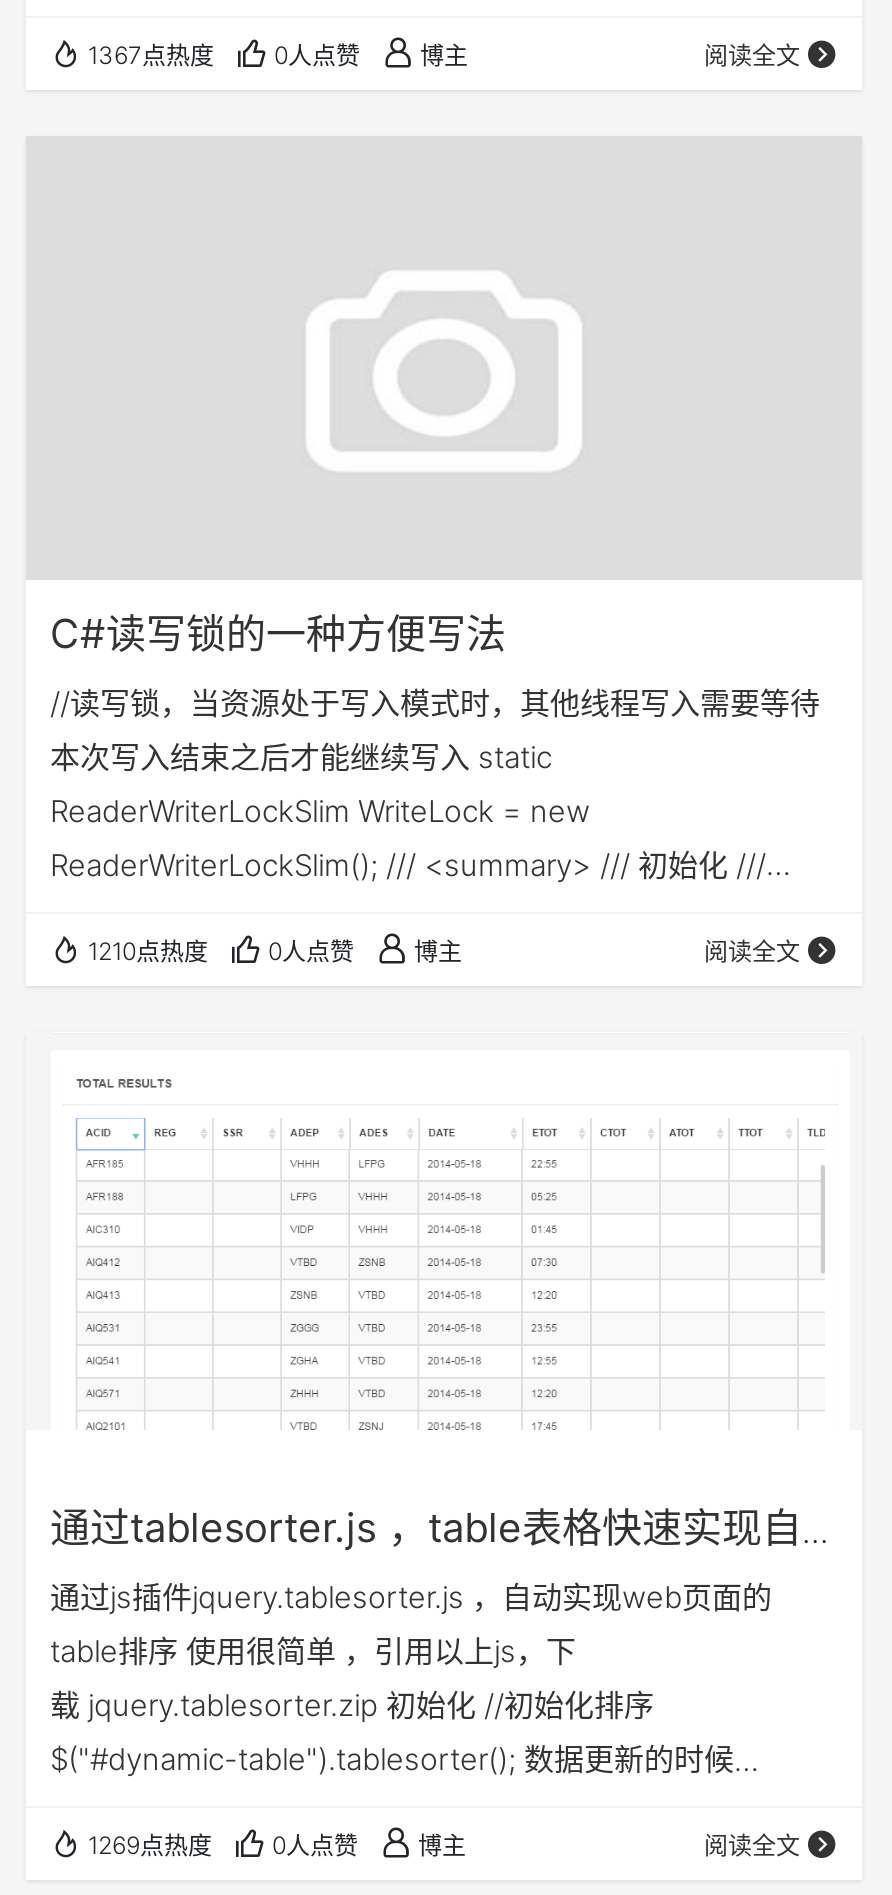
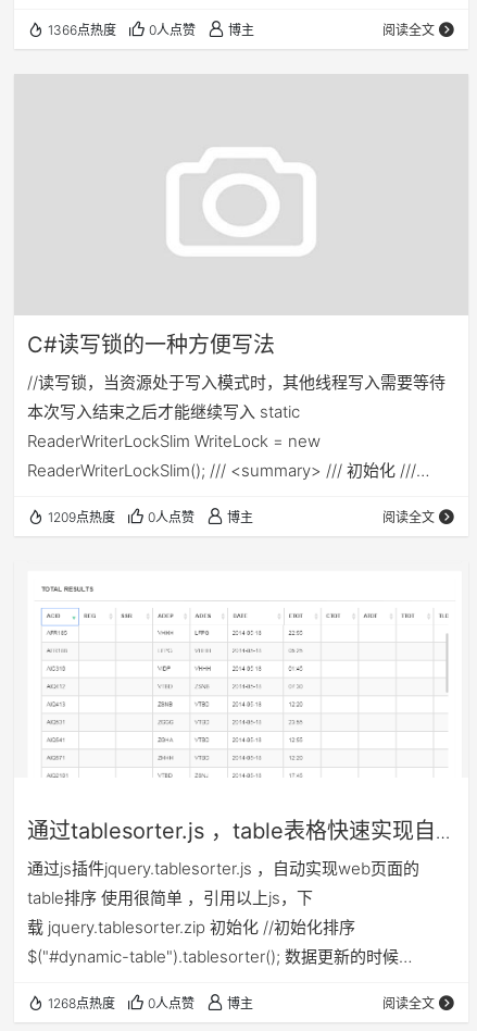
- 1367点热度 0人点赞 博主
+ 1366点热度 0人点赞 博主

- 1210点热度 0人点赞 博主
+ 1209点热度 0人点赞 博主

- 1269点热度 0人点赞 博主
+ 1268点热度 0人点赞 博主
